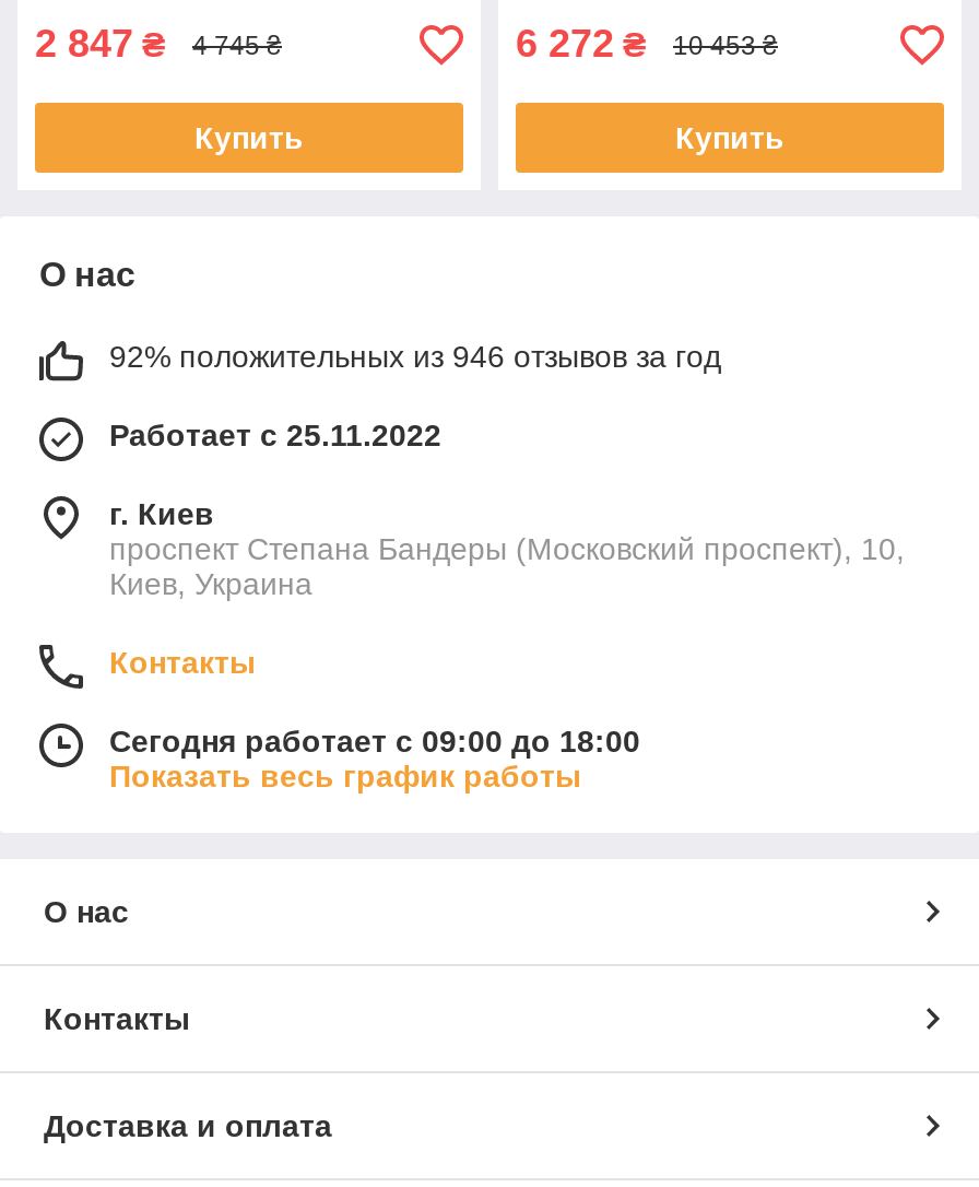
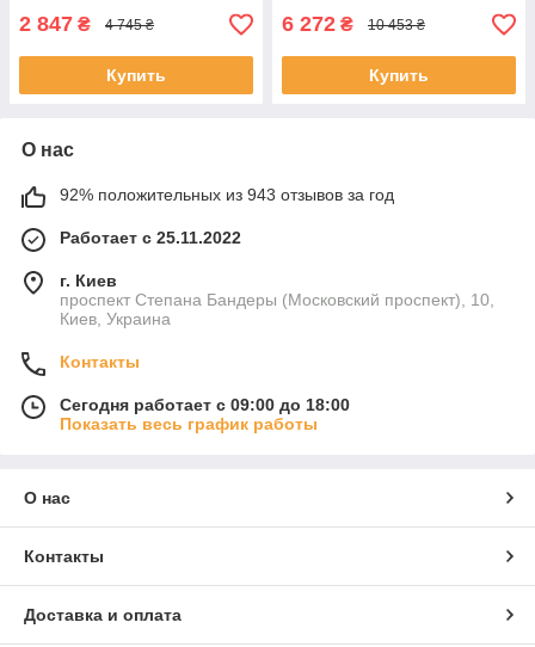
- 92% положительных из 946 отзывов за год
+ 92% положительных из 943 отзывов за год
